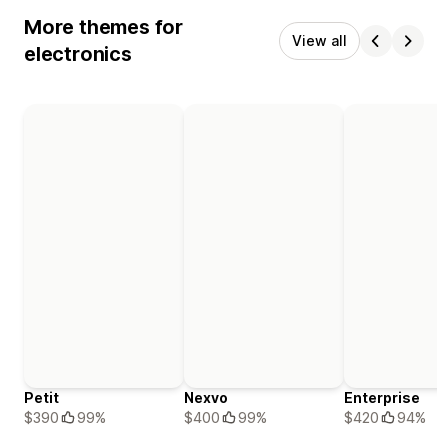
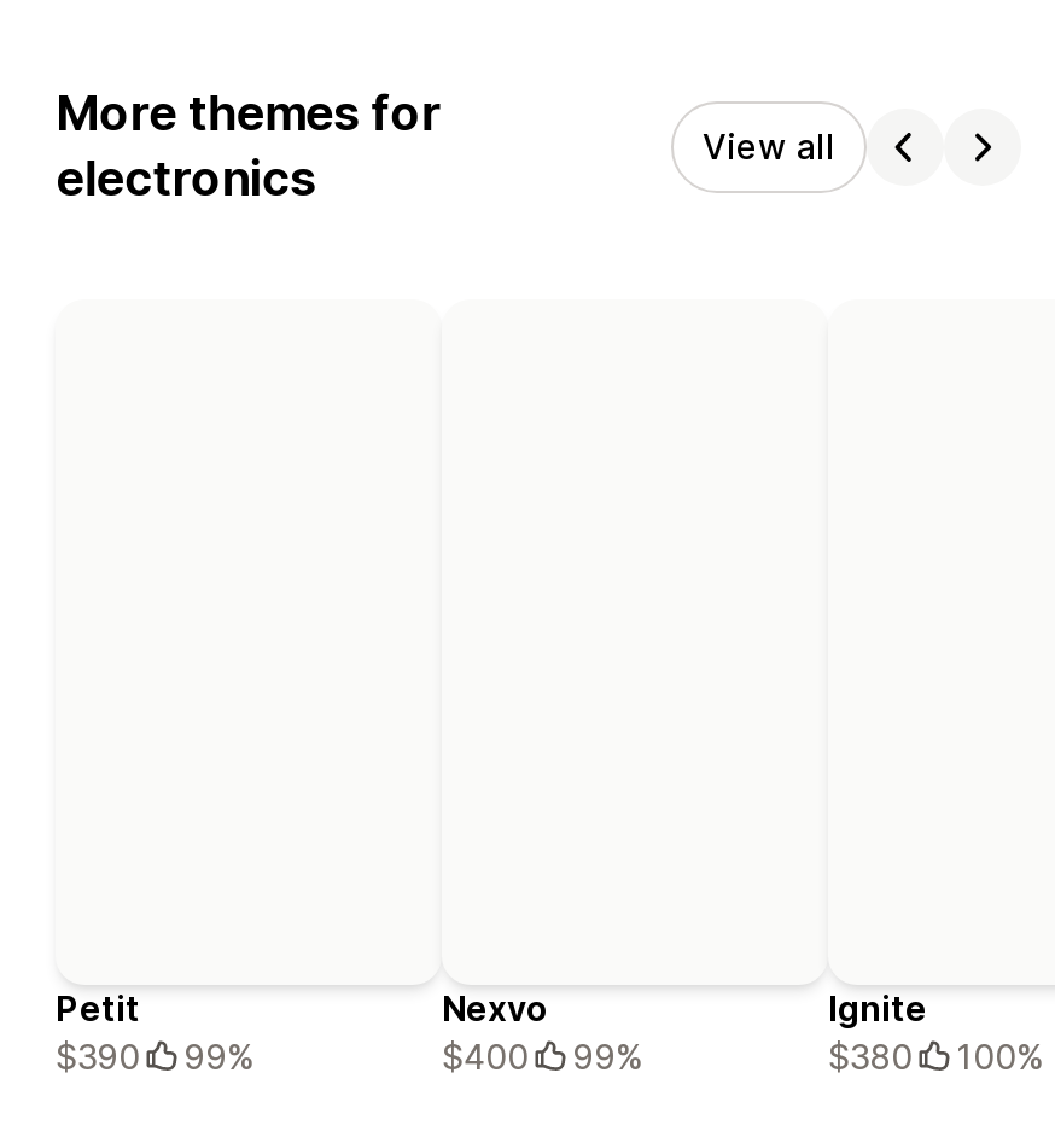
- Enterprise
- $420
- 94%
+ Ignite
+ $380
+ 100%
